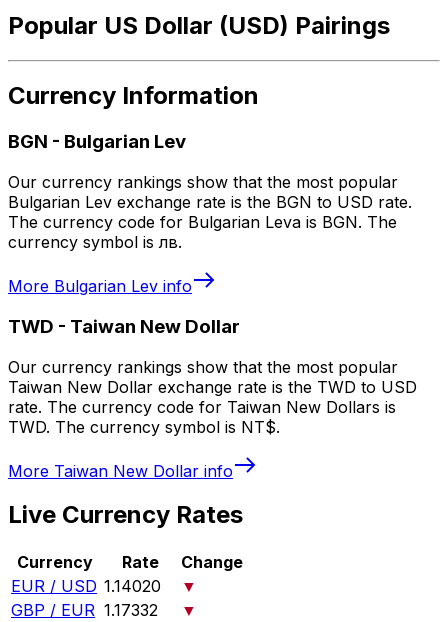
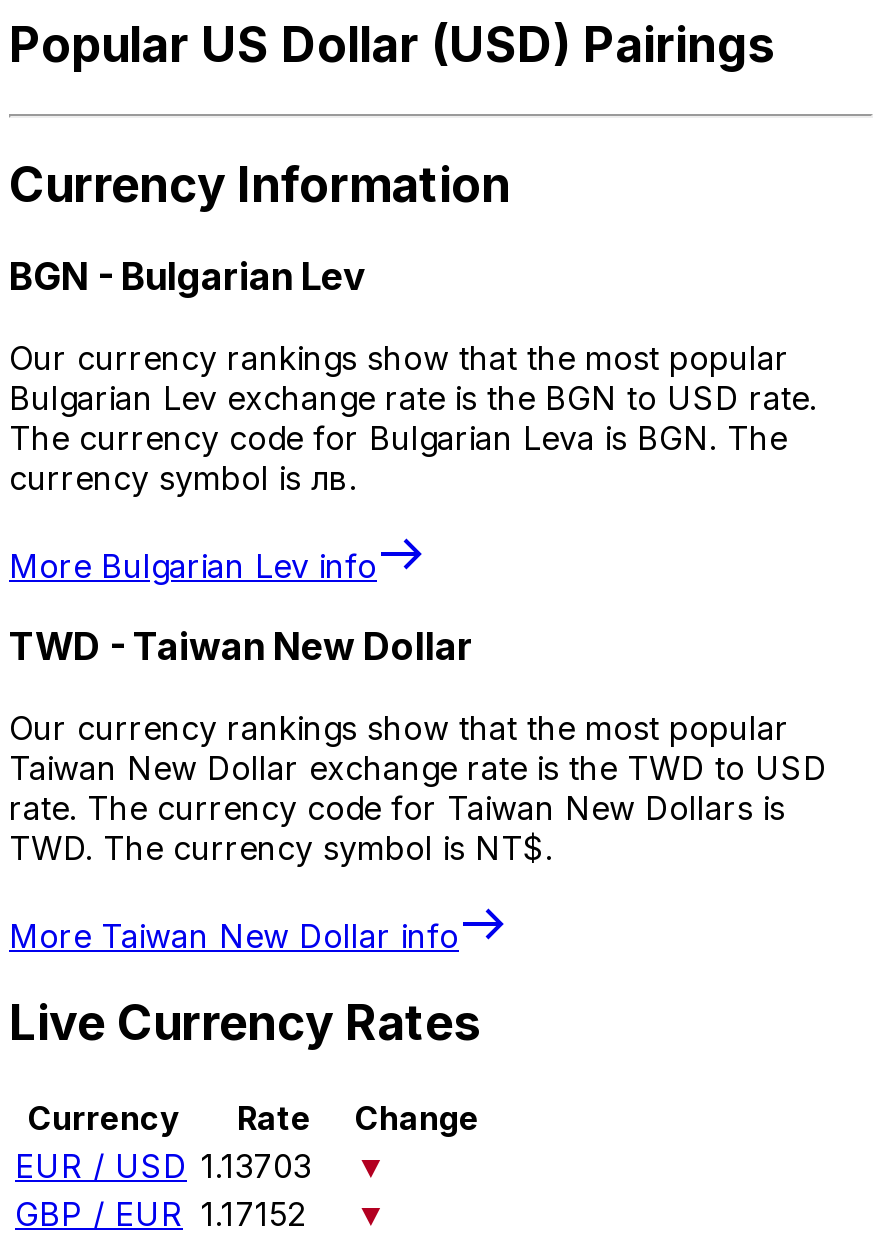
- EUR / USD 1.14020
+ EUR / USD 1.13703

- GBP / EUR 1.17332
+ GBP / EUR 1.17152
